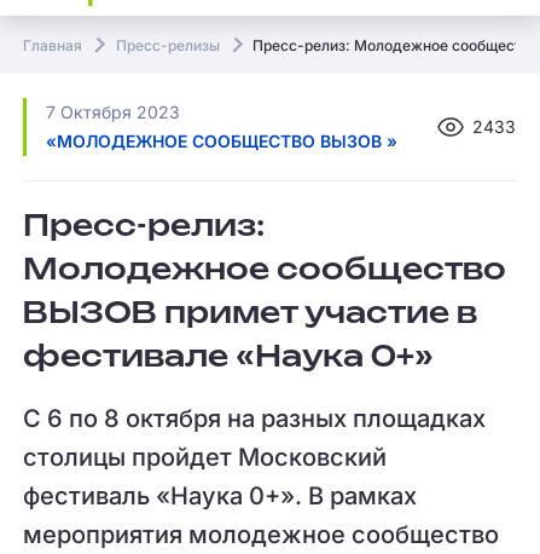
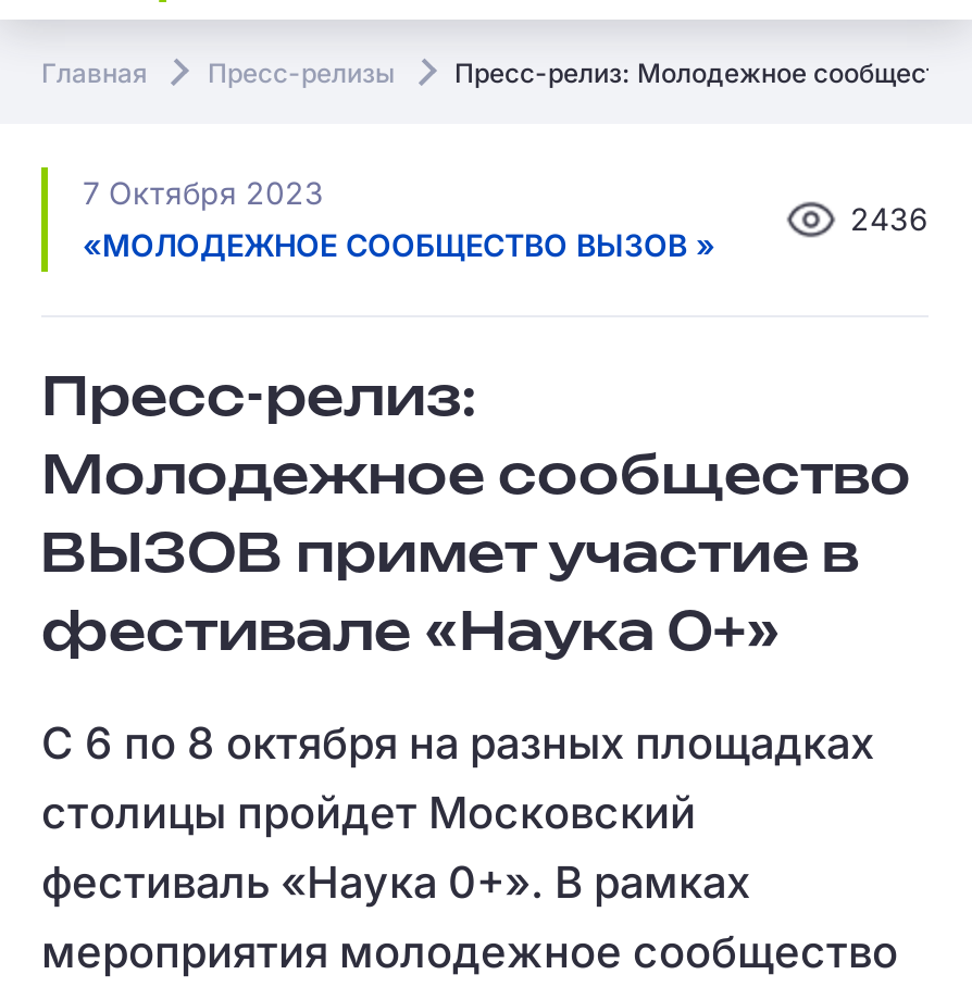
- 2433
+ 2436
